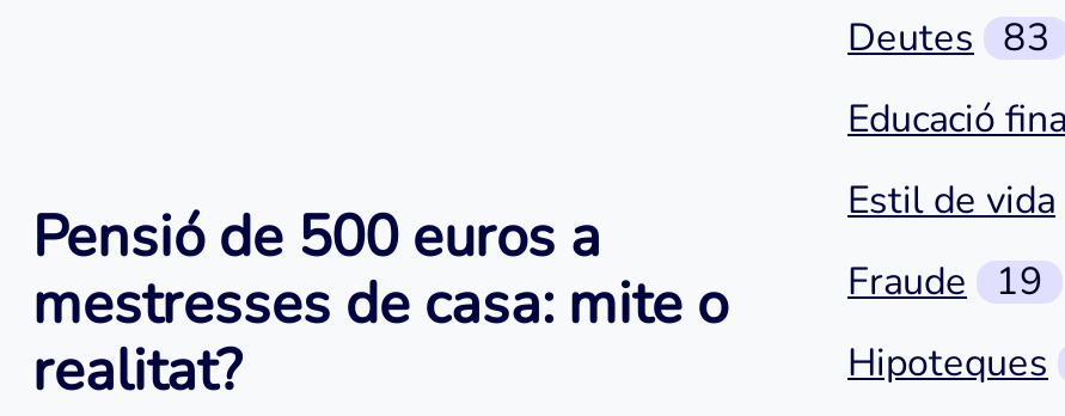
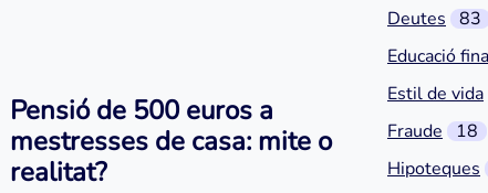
- Fraude 19
+ Fraude 18
